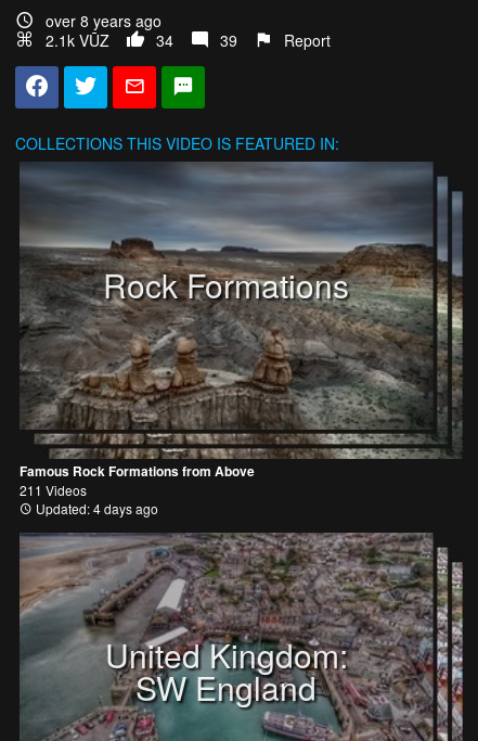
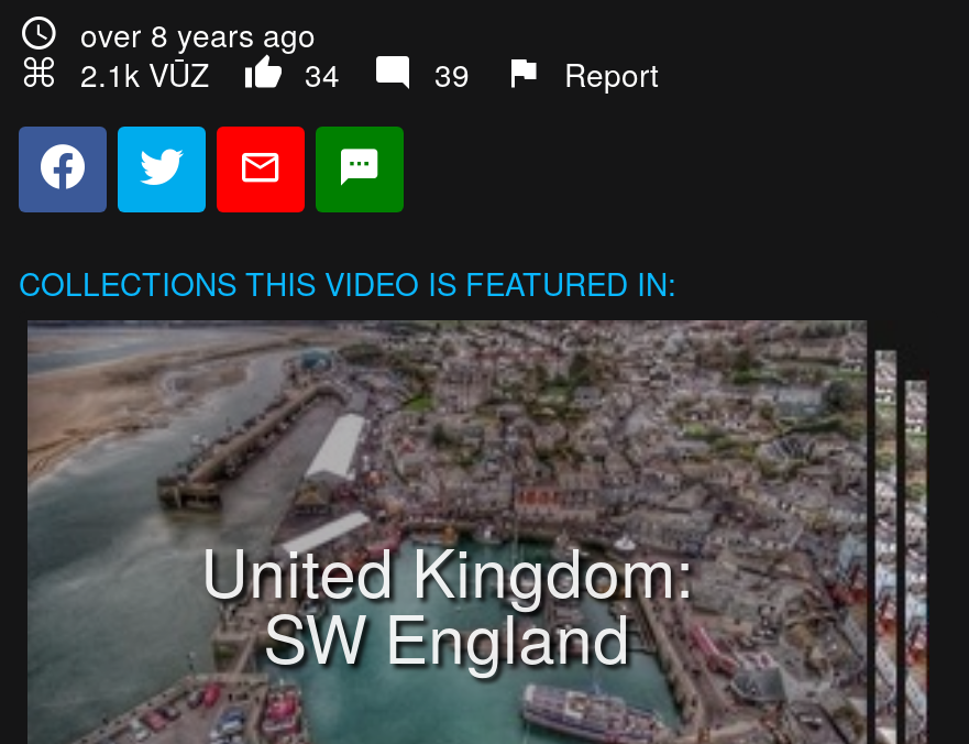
- [image]
- Rock Formations

- Famous Rock Formations from Above
- 211 Videos
- Updated: 4 days ago
